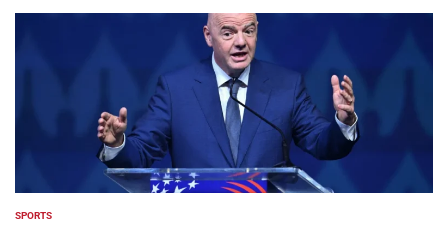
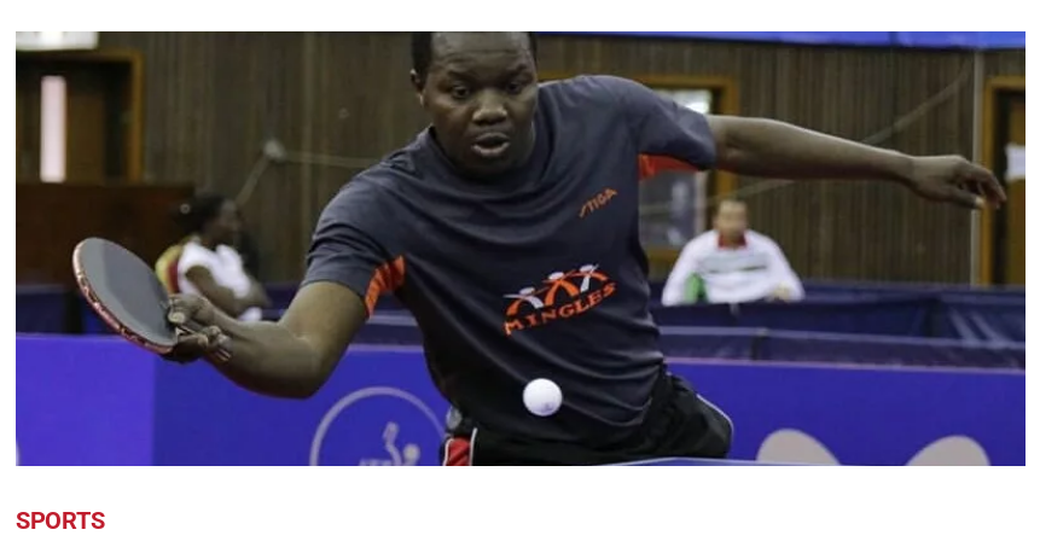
- [image]
+ [image]
